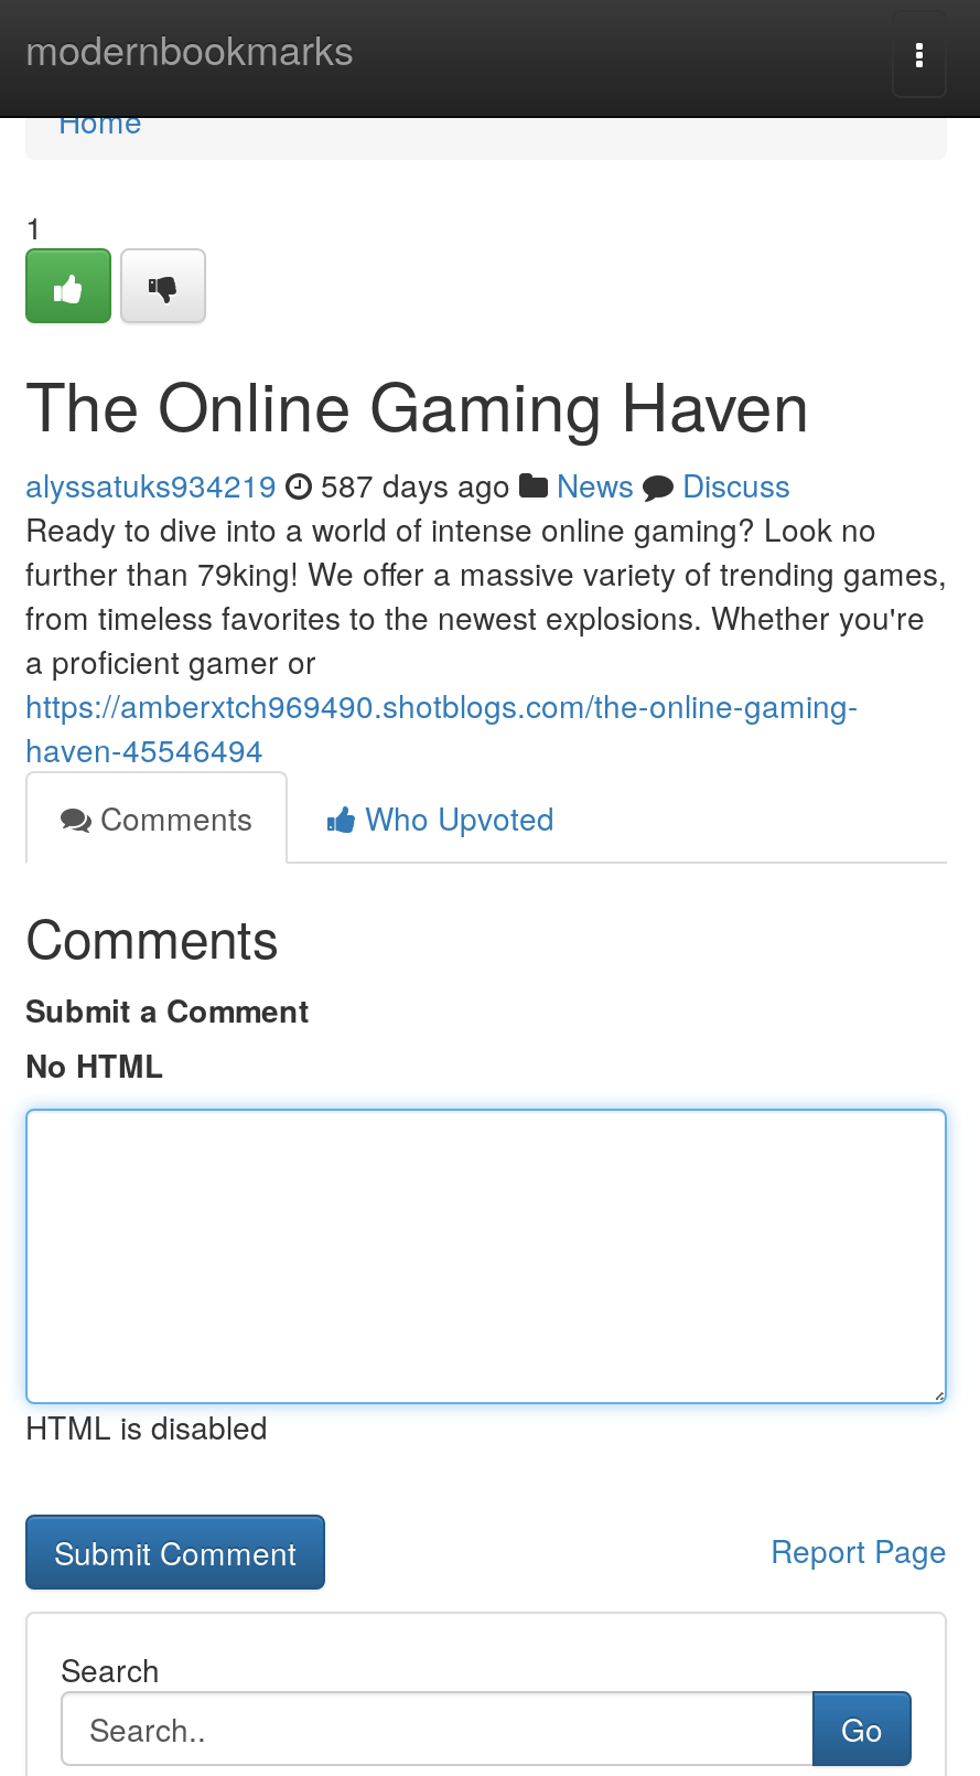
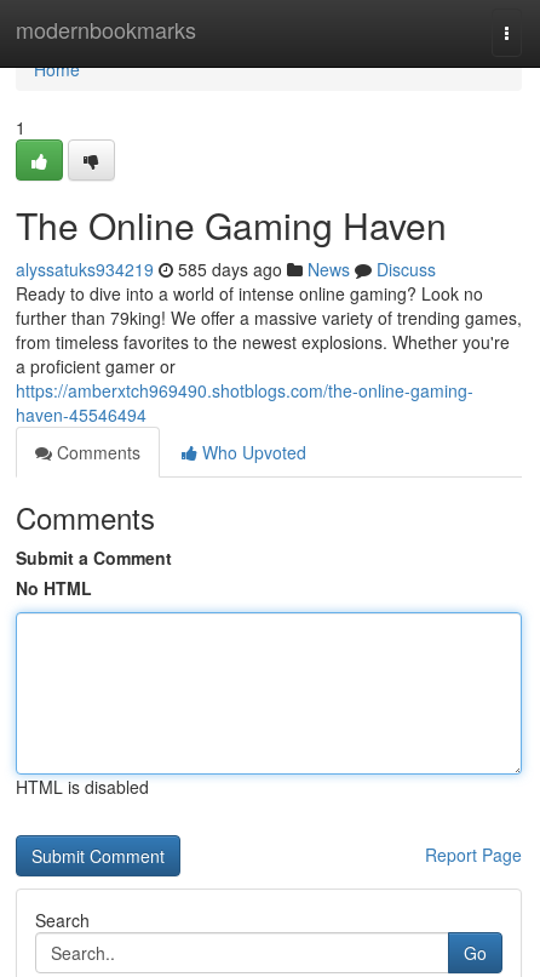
- alyssatuks934219 587 days ago News Discuss
+ alyssatuks934219 585 days ago News Discuss
